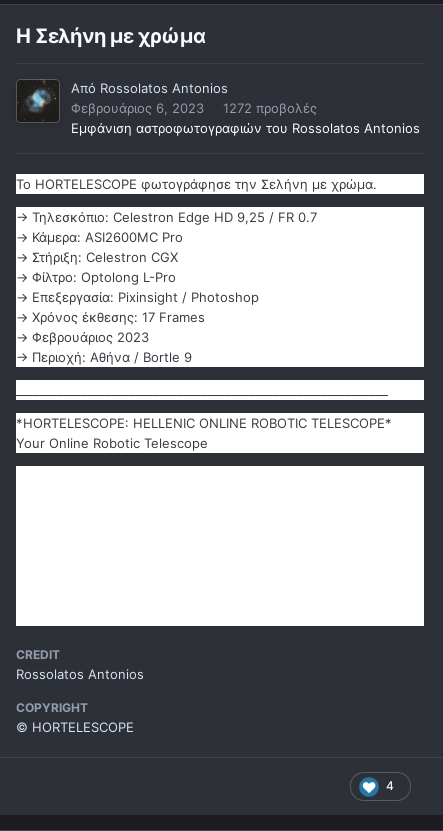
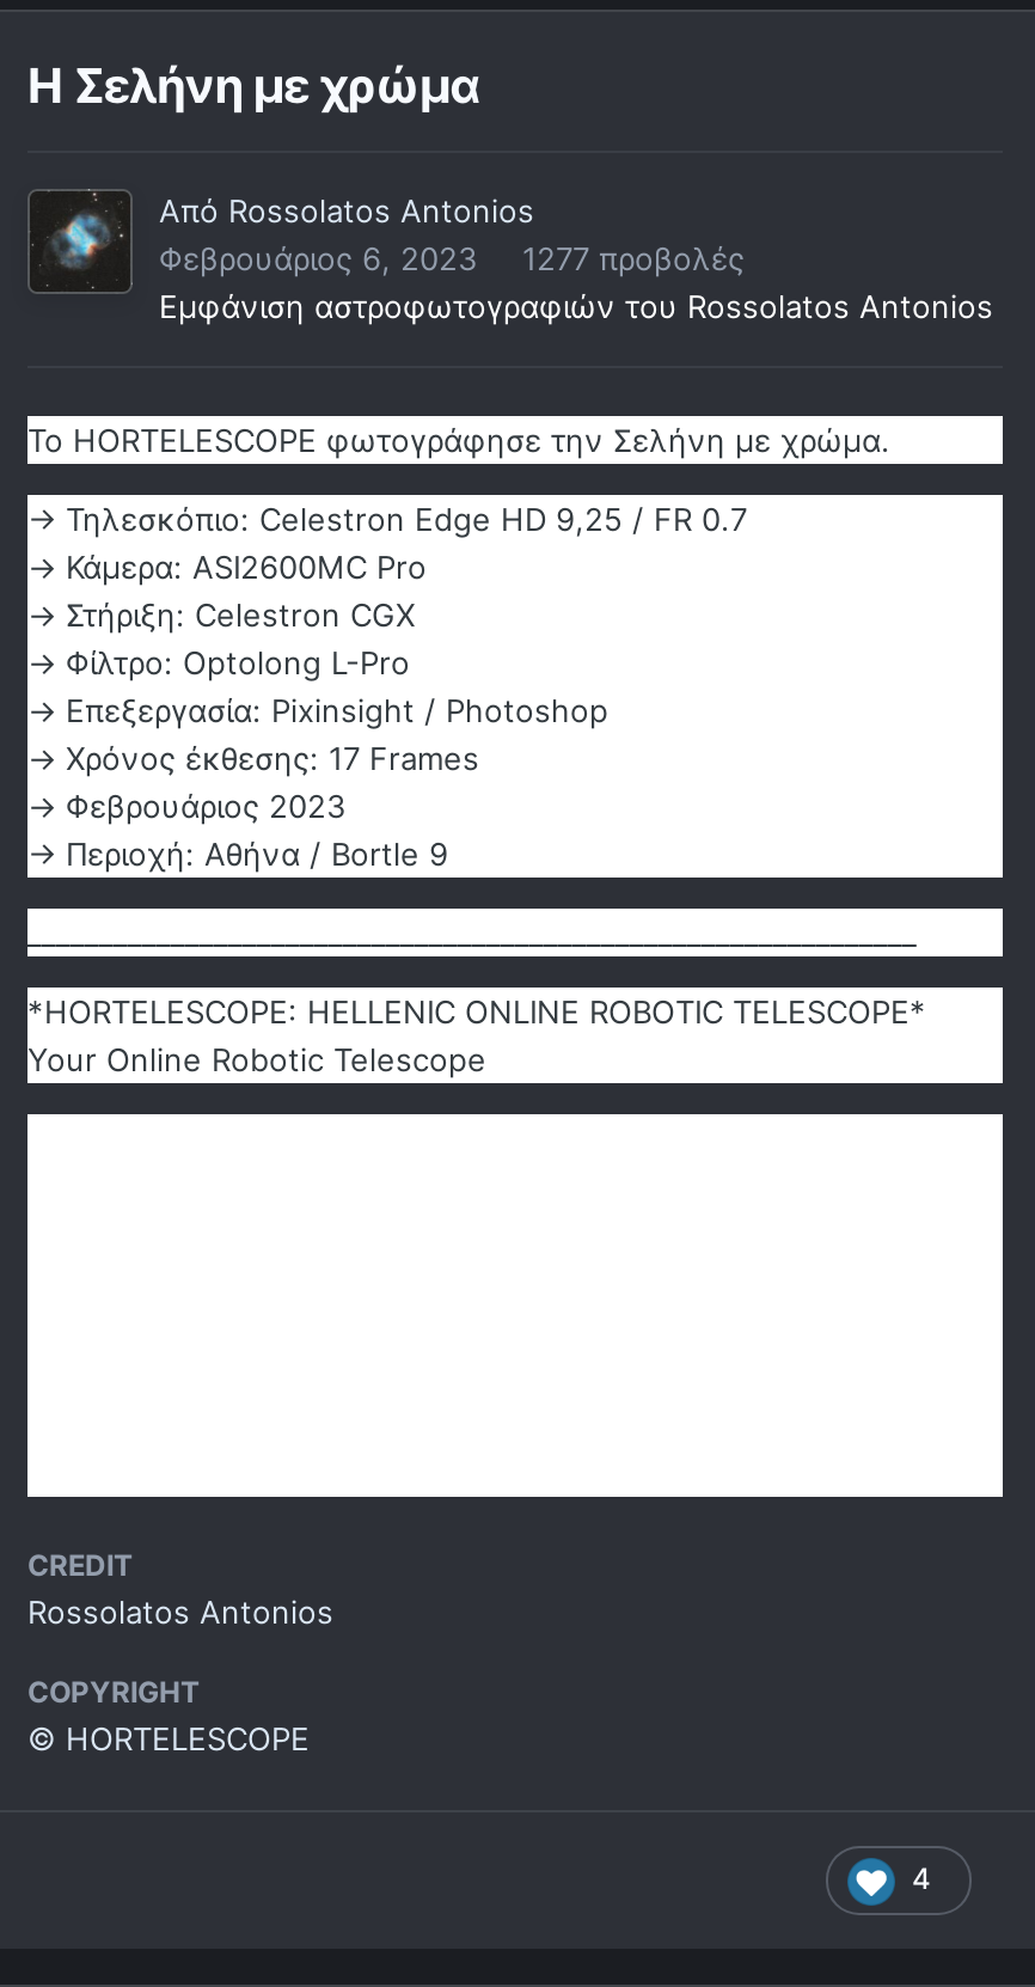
- Φεβρουάριος 6, 2023 1272 προβολές
+ Φεβρουάριος 6, 2023 1277 προβολές
